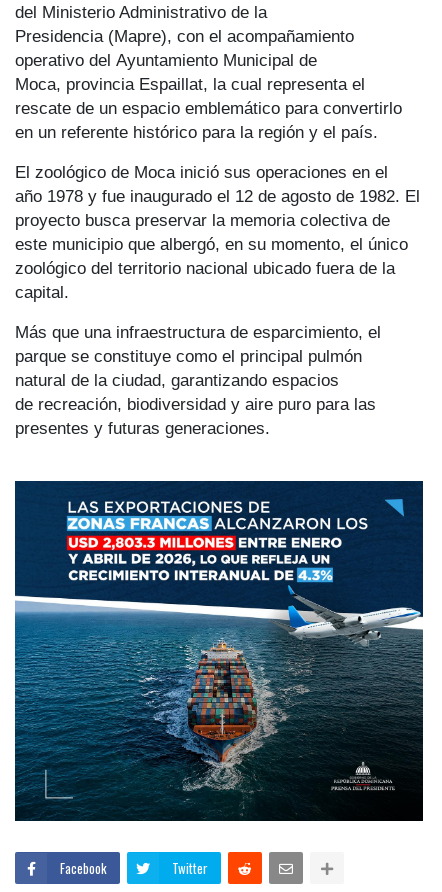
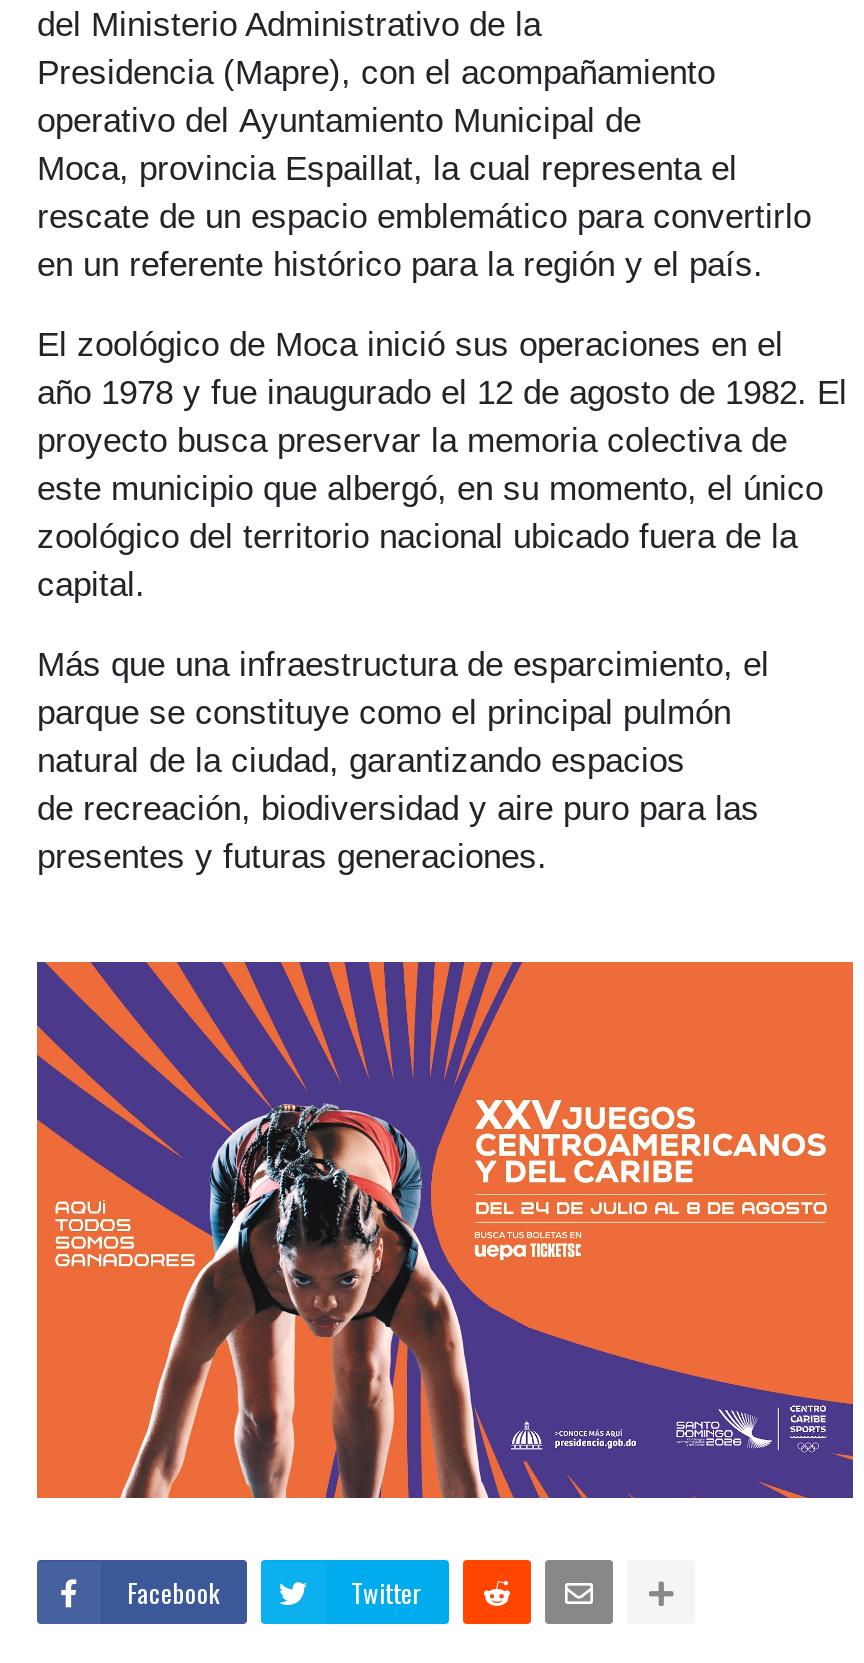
- [image]
+ [image]
